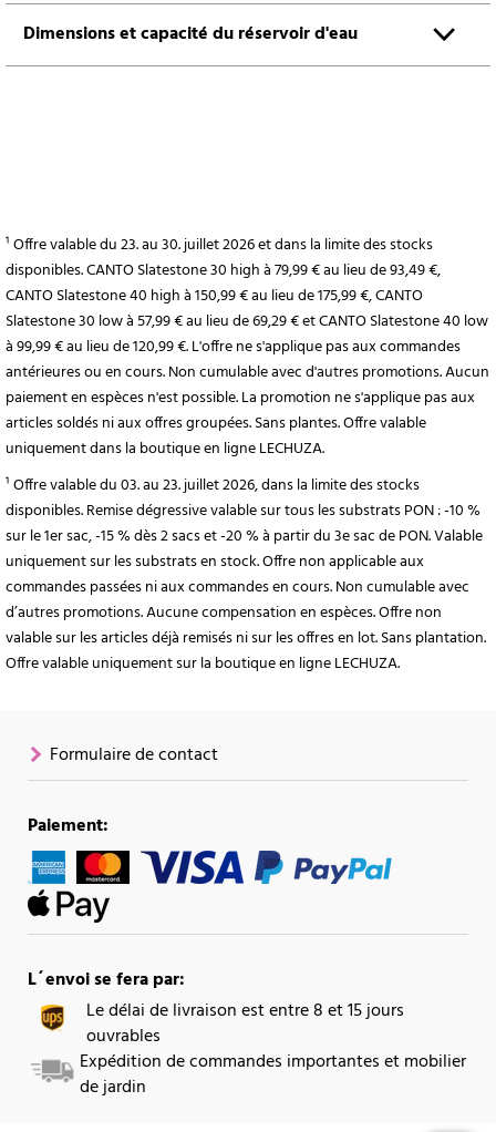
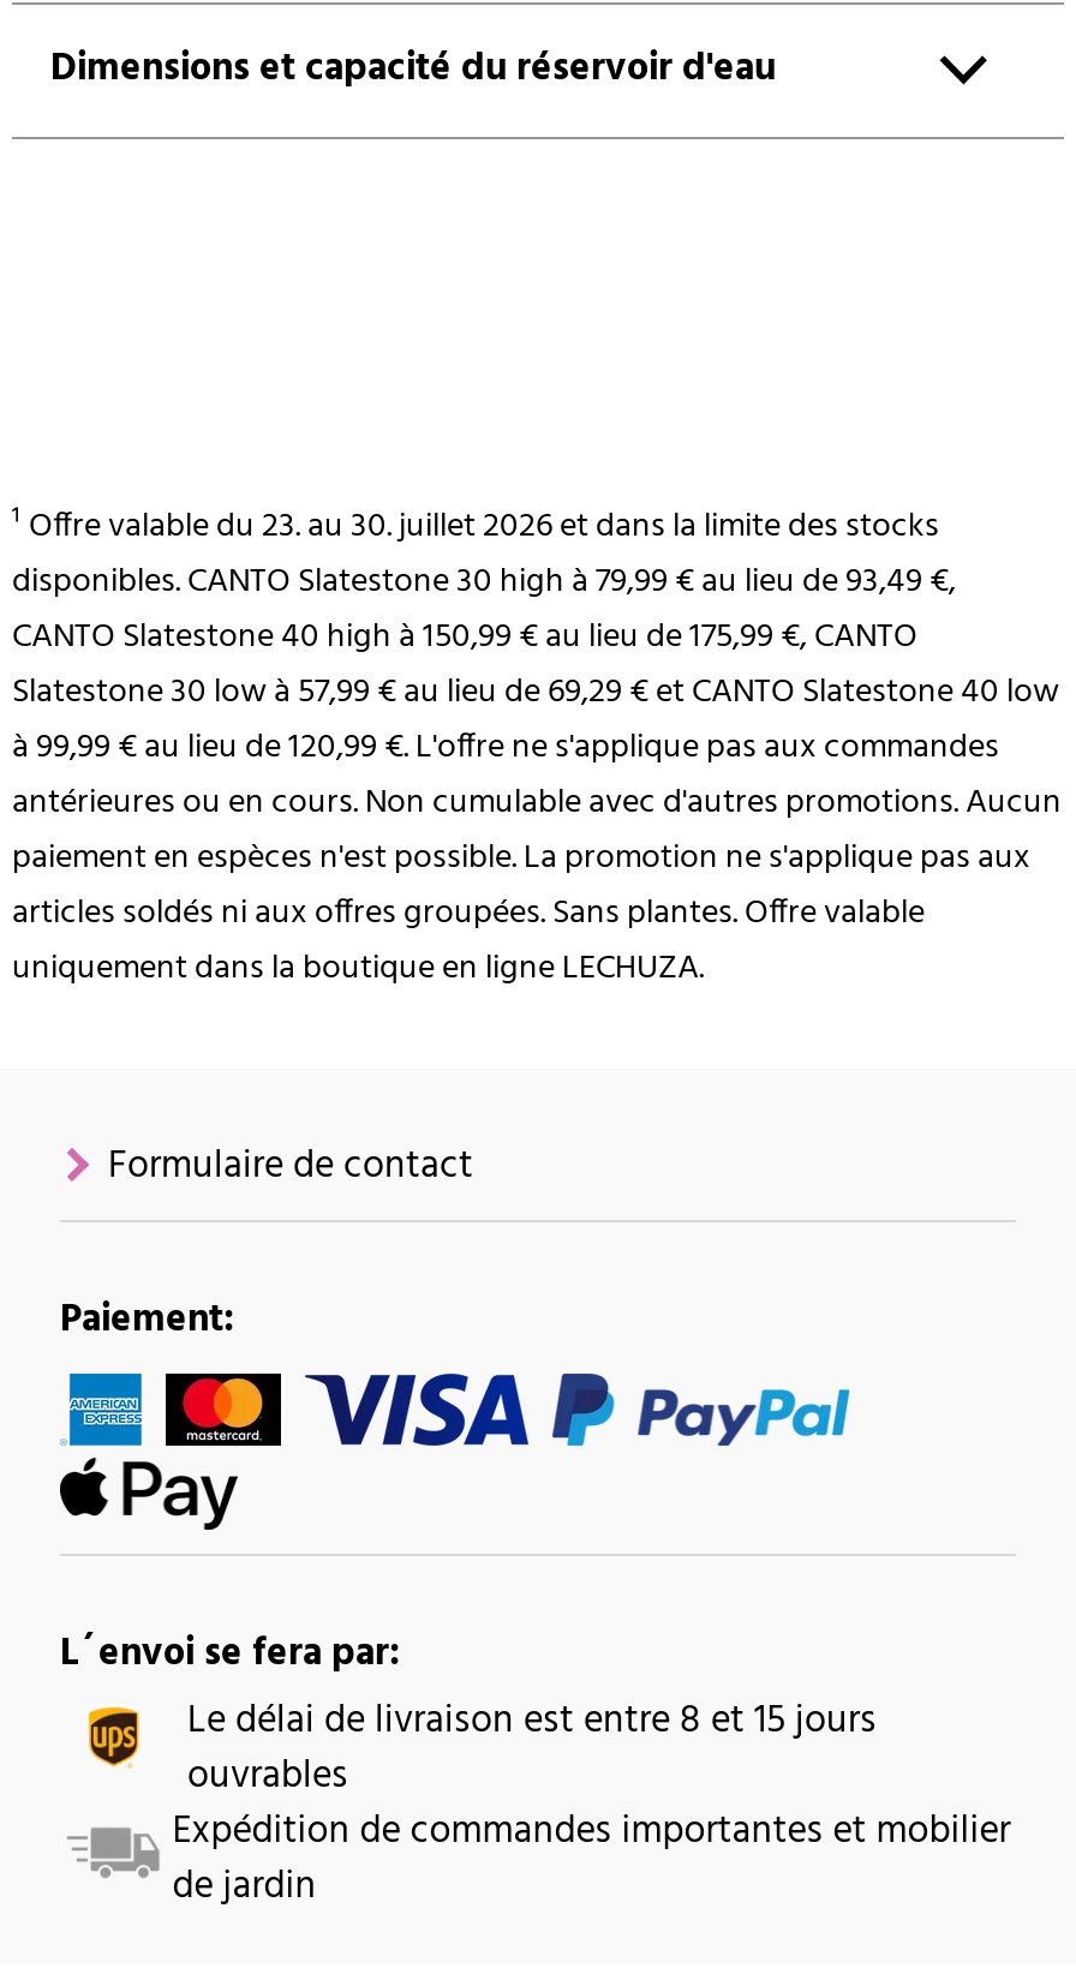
- ¹ Offre valable du 03. au 23. juillet 2026, dans la limite des stocks
- disponibles. Remise dégressive valable sur tous les substrats PON : -10 %
- sur le 1er sac, -15 % dès 2 sacs et -20 % à partir du 3e sac de PON. Valable
- uniquement sur les substrats en stock. Offre non applicable aux
- commandes passées ni aux commandes en cours. Non cumulable avec
- d’autres promotions. Aucune compensation en espèces. Offre non
- valable sur les articles déjà remisés ni sur les offres en lot. Sans plantation.
- Offre valable uniquement sur la boutique en ligne LECHUZA.
